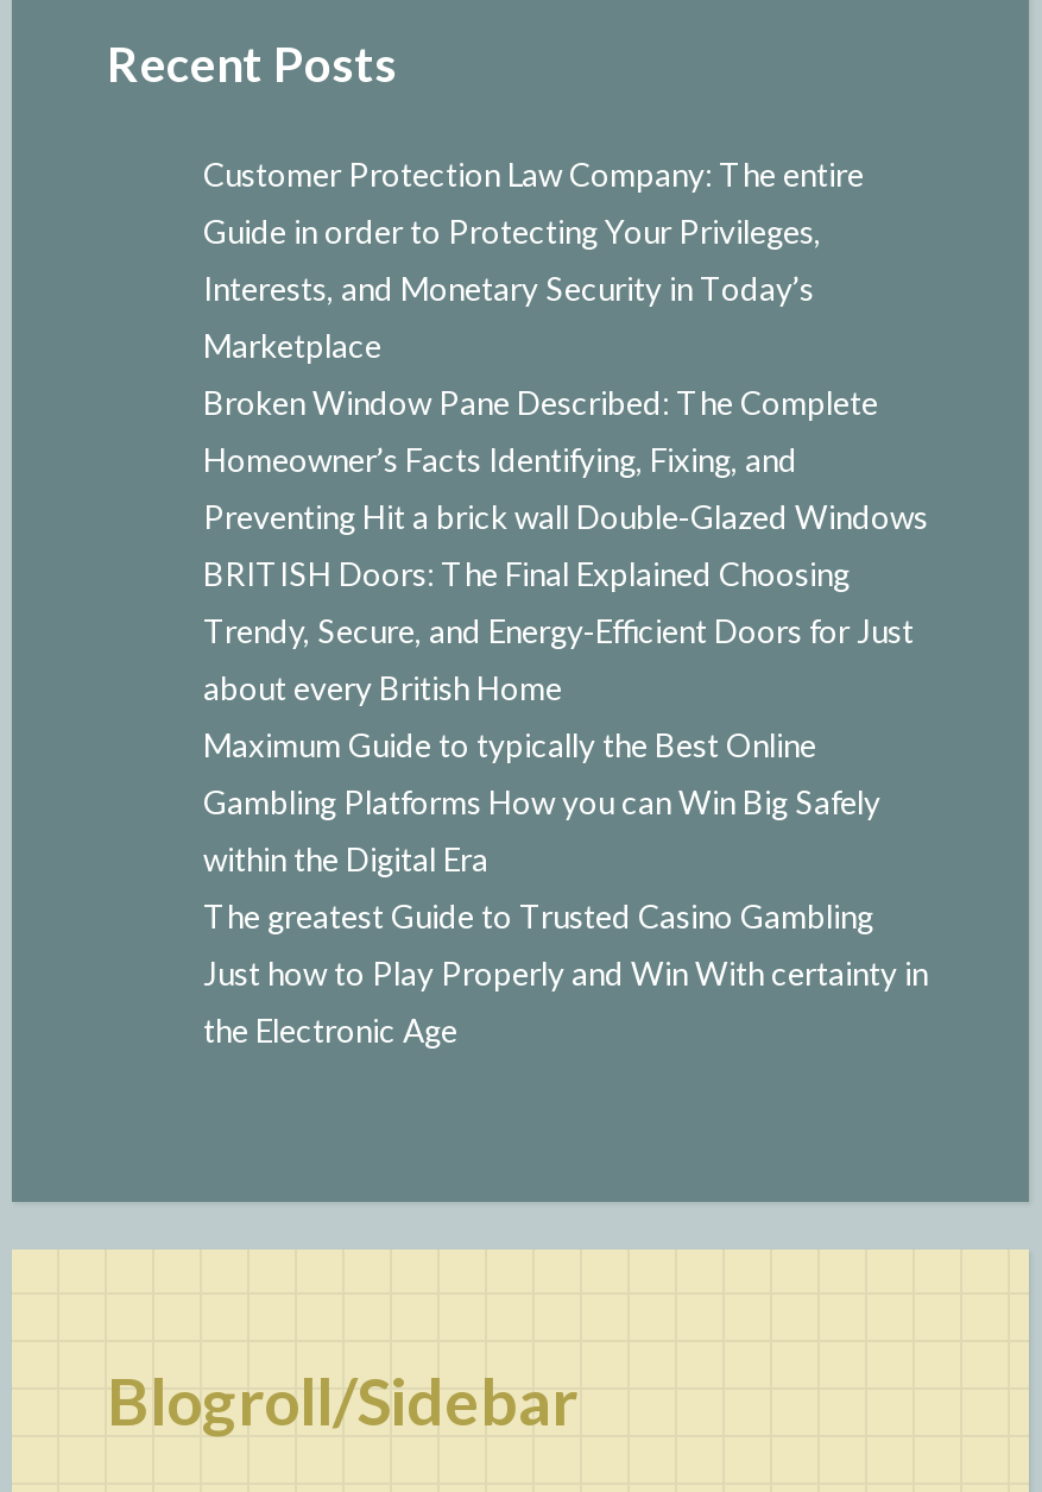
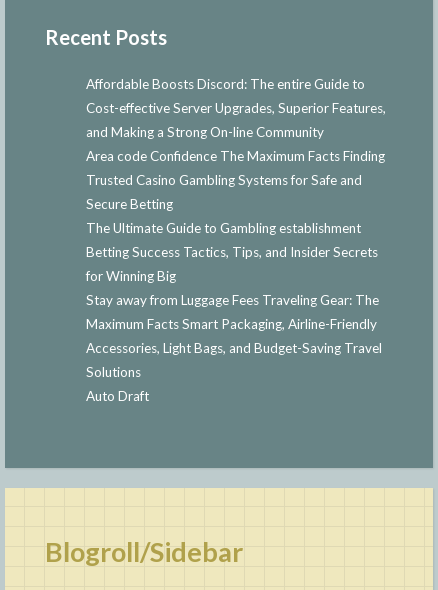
- Customer Protection Law Company: The entire
- Guide in order to Protecting Your Privileges,
- Interests, and Monetary Security in Today’s
- Marketplace
- Broken Window Pane Described: The Complete
- Homeowner’s Facts Identifying, Fixing, and
- Preventing Hit a brick wall Double-Glazed Windows
- BRITISH Doors: The Final Explained Choosing
- Trendy, Secure, and Energy-Efficient Doors for Just
- about every British Home
- Maximum Guide to typically the Best Online
- Gambling Platforms How you can Win Big Safely
- within the Digital Era
- The greatest Guide to Trusted Casino Gambling
- Just how to Play Properly and Win With certainty in
- the Electronic Age
+ Affordable Boosts Discord: The entire Guide to
+ Cost-effective Server Upgrades, Superior Features,
+ and Making a Strong On-line Community
+ Area code Confidence The Maximum Facts Finding
+ Trusted Casino Gambling Systems for Safe and
+ Secure Betting
+ The Ultimate Guide to Gambling establishment
+ Betting Success Tactics, Tips, and Insider Secrets
+ for Winning Big
+ Stay away from Luggage Fees Traveling Gear: The
+ Maximum Facts Smart Packaging, Airline-Friendly
+ Accessories, Light Bags, and Budget-Saving Travel
+ Solutions
+ Auto Draft
